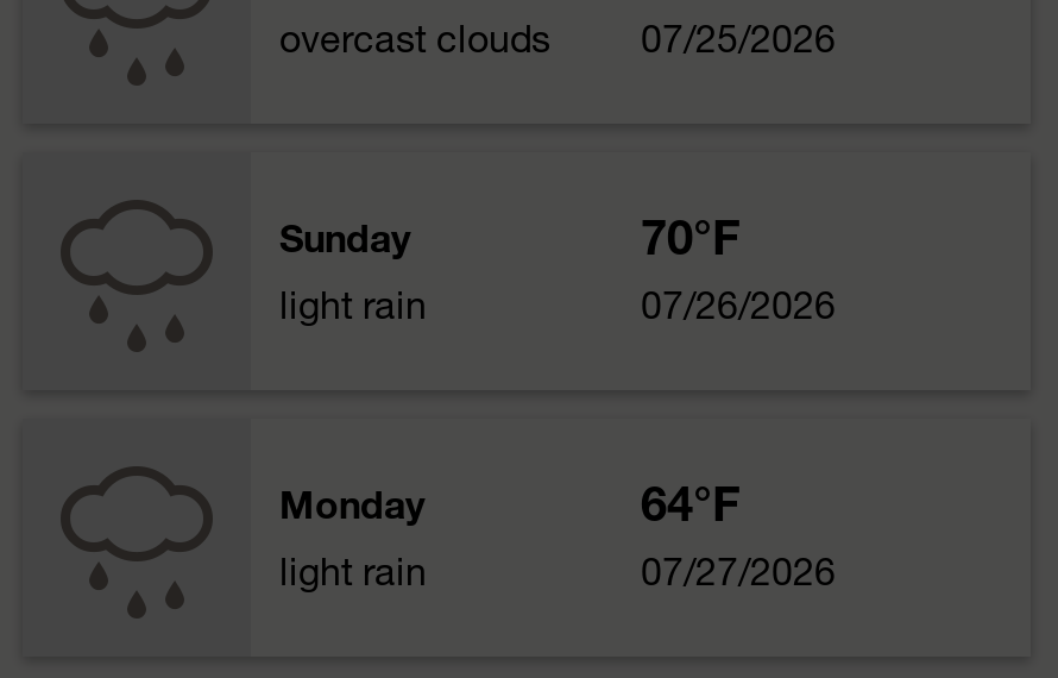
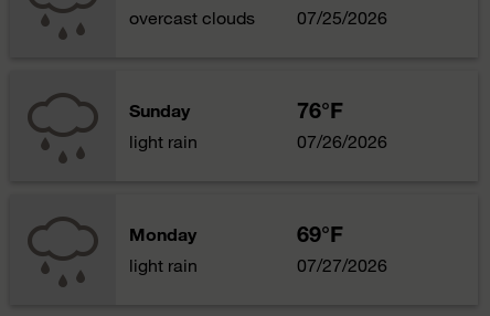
- 70°F
+ 76°F

- 64°F
+ 69°F
